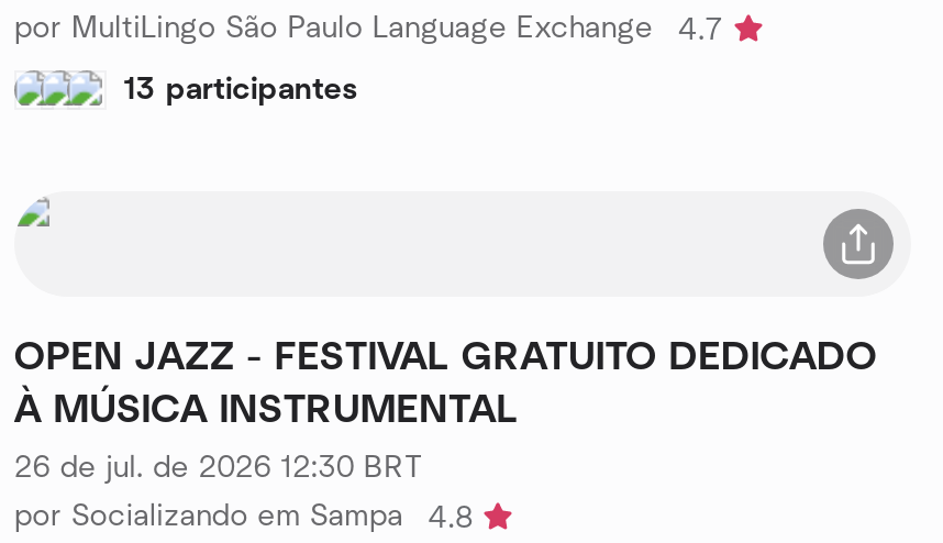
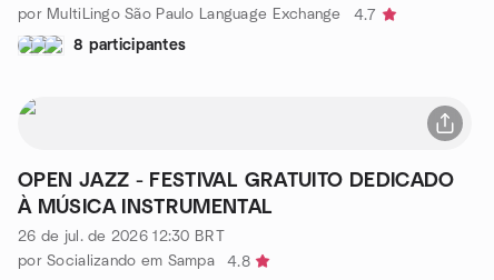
- 13 participantes
+ 8 participantes
